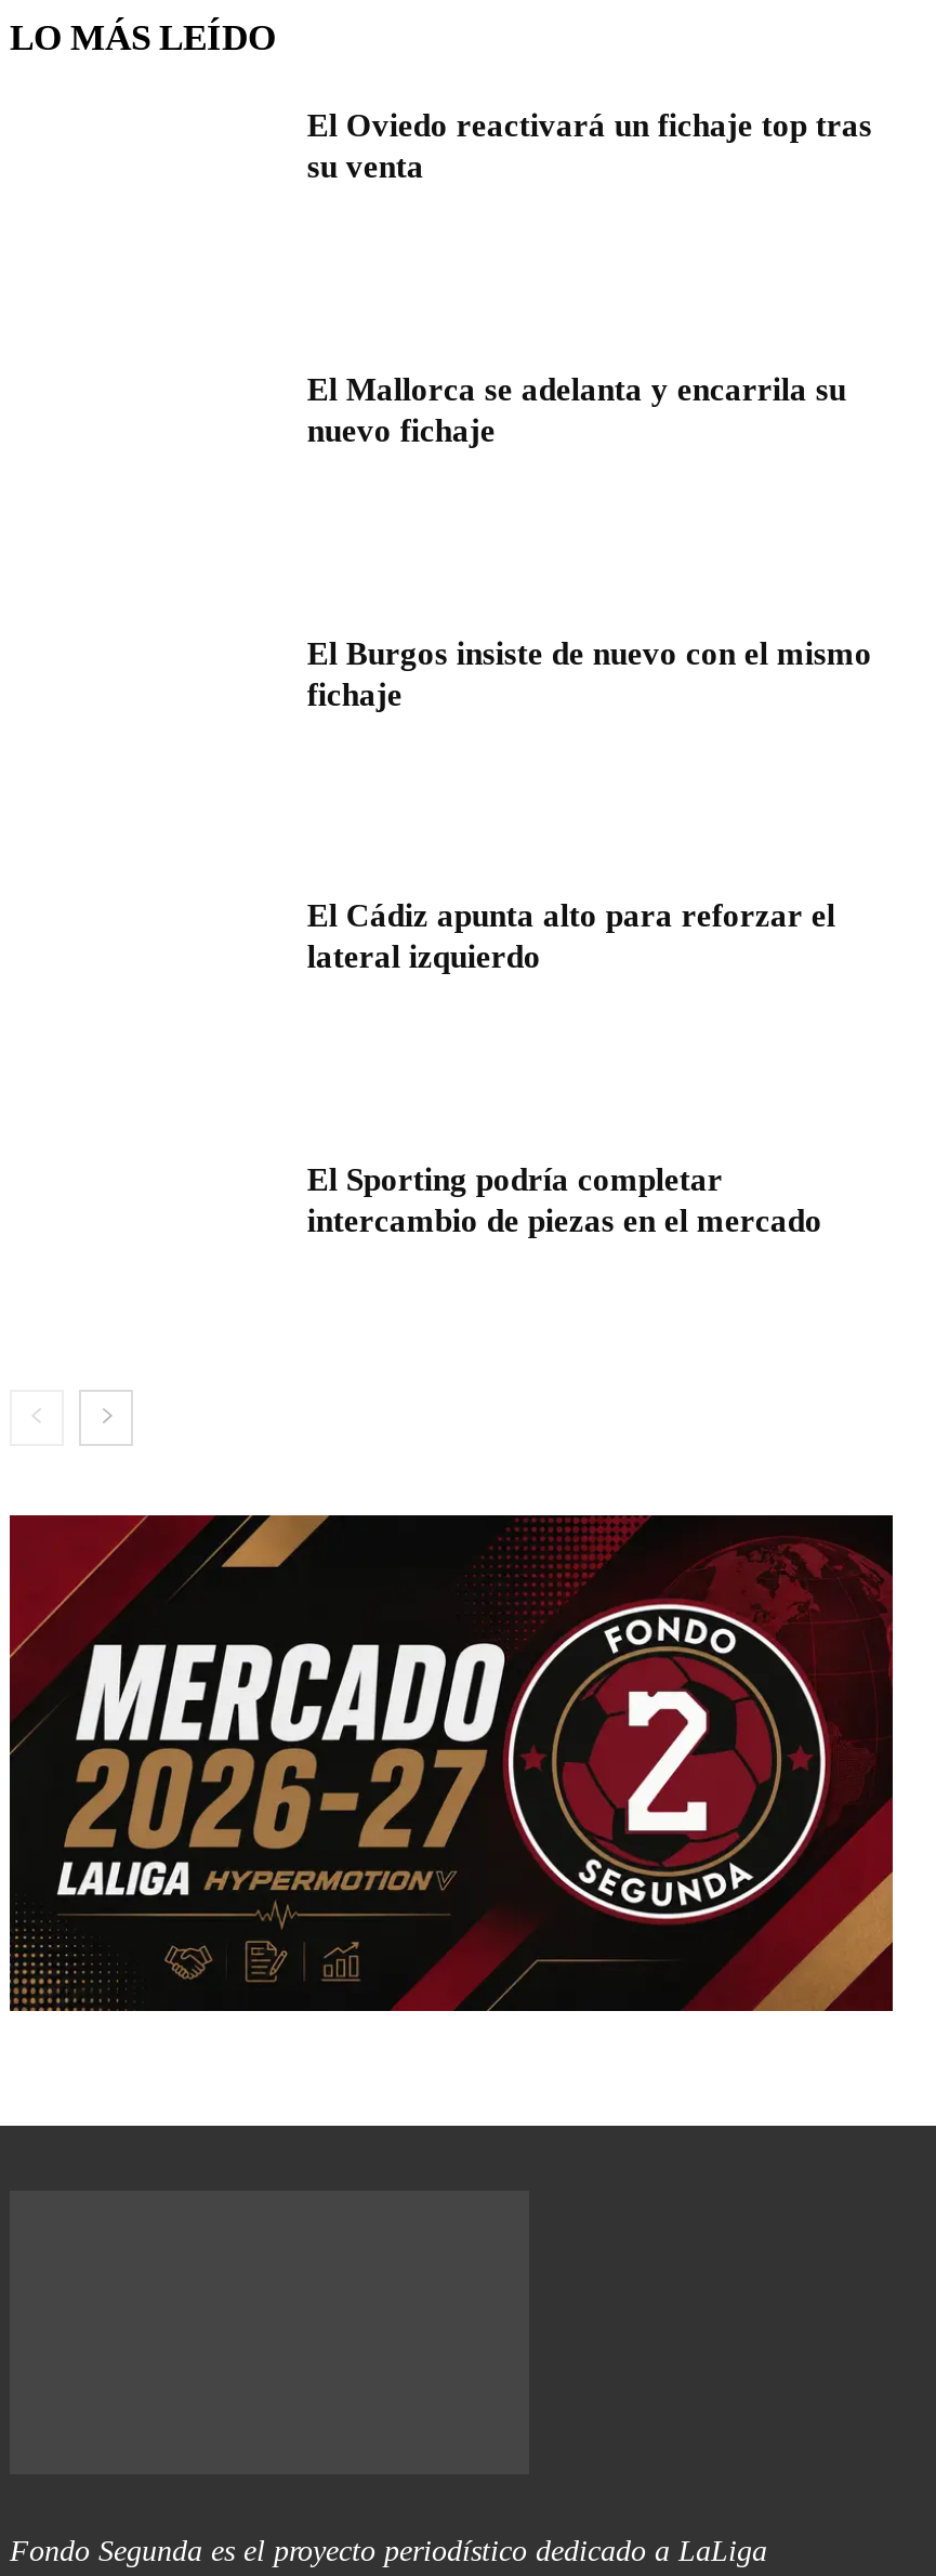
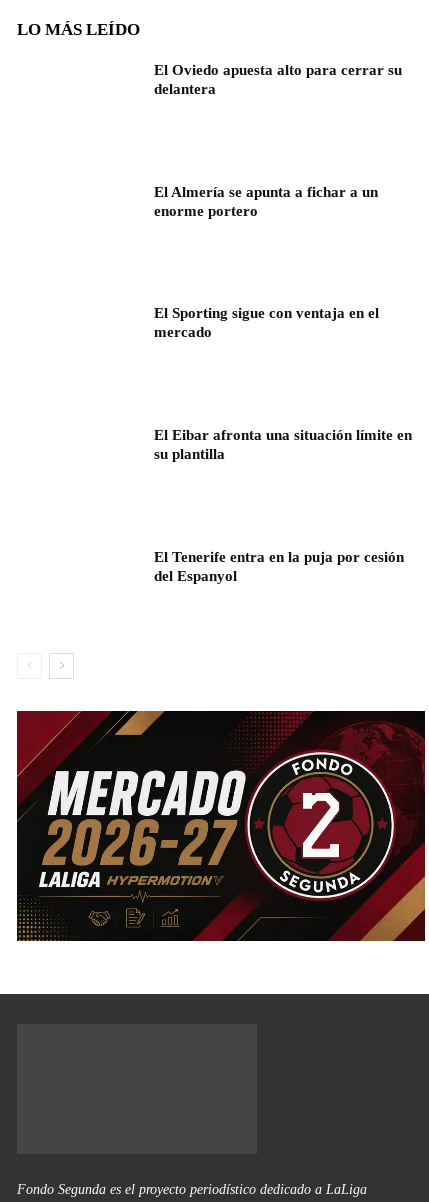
- El Oviedo reactivará un fichaje top tras
- su venta
+ El Oviedo apuesta alto para cerrar su
+ delantera

- El Mallorca se adelanta y encarrila su
- nuevo fichaje
+ El Almería se apunta a fichar a un
+ enorme portero

- El Burgos insiste de nuevo con el mismo
- fichaje
+ El Sporting sigue con ventaja en el
+ mercado

- El Cádiz apunta alto para reforzar el
- lateral izquierdo
+ El Eibar afronta una situación límite en
+ su plantilla

- El Sporting podría completar
- intercambio de piezas en el mercado
+ El Tenerife entra en la puja por cesión
+ del Espanyol
